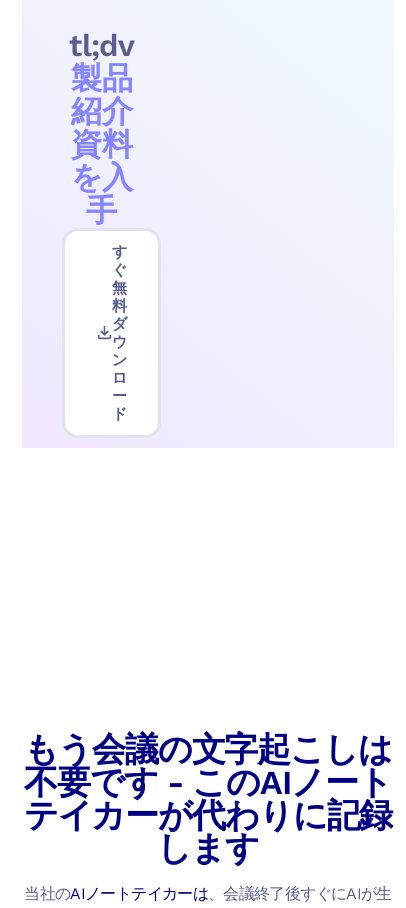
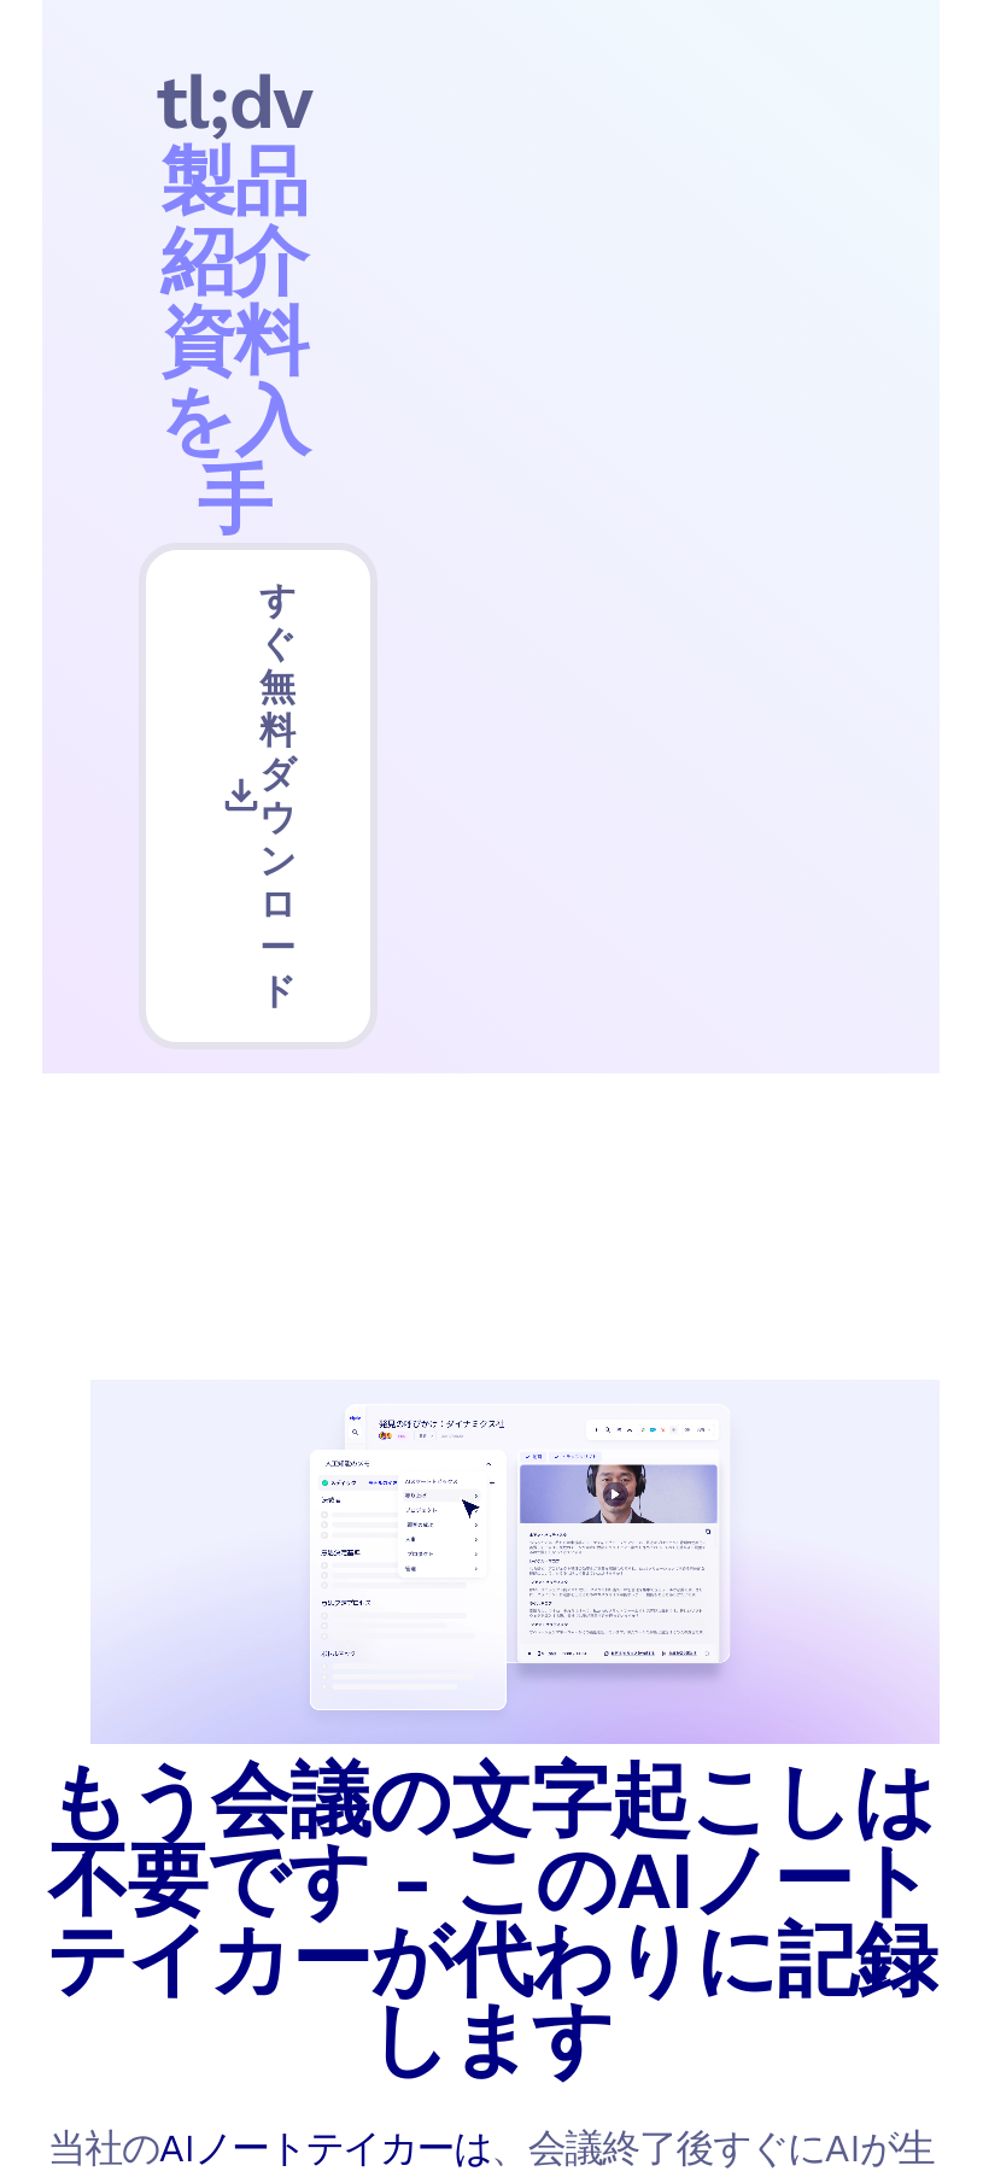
+ [image]
